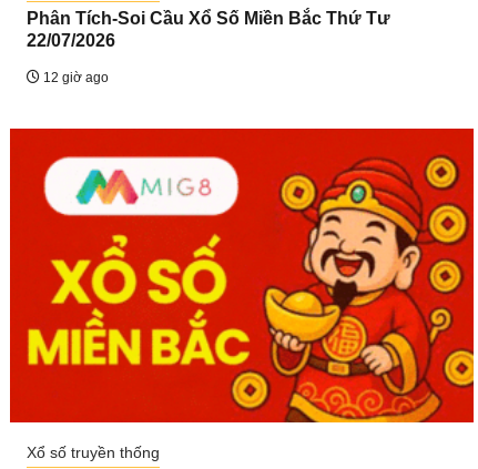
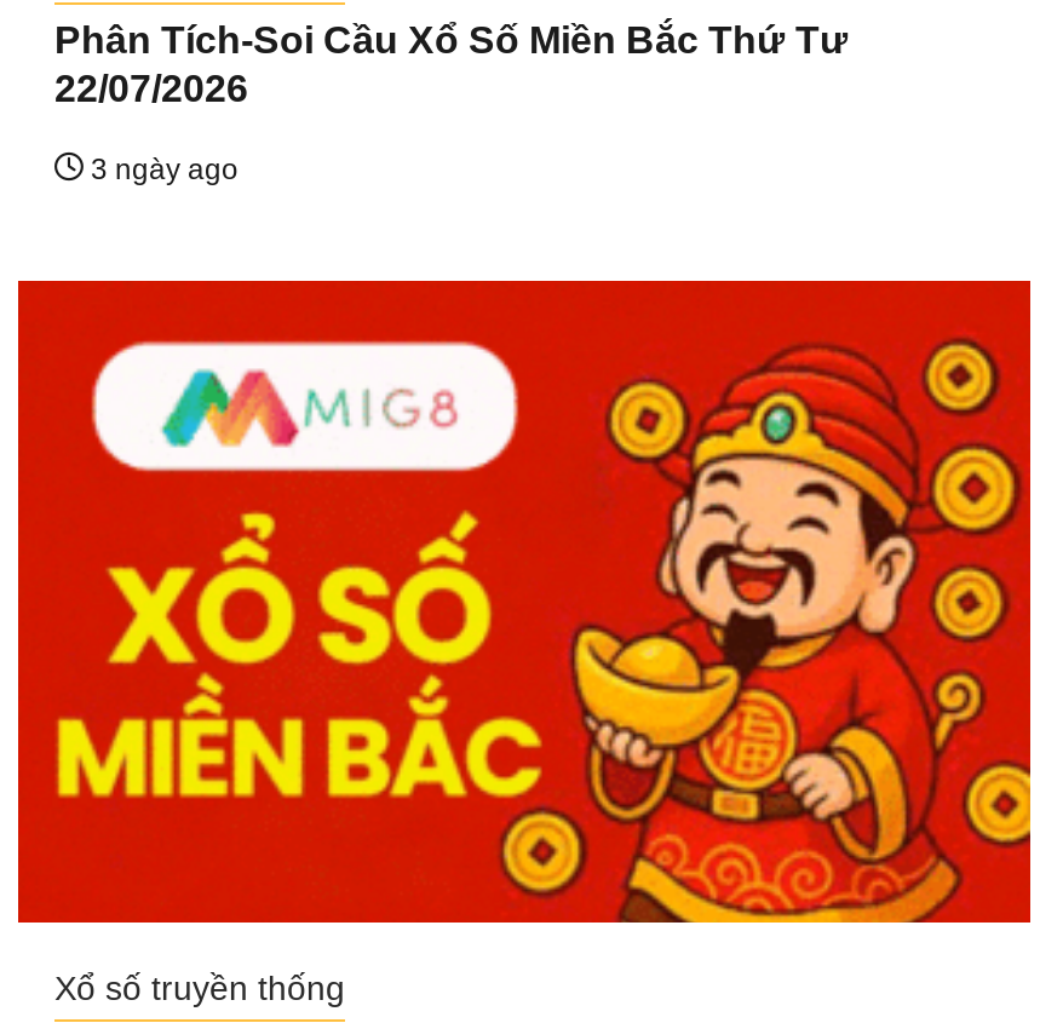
- 12 giờ ago
+ 3 ngày ago
